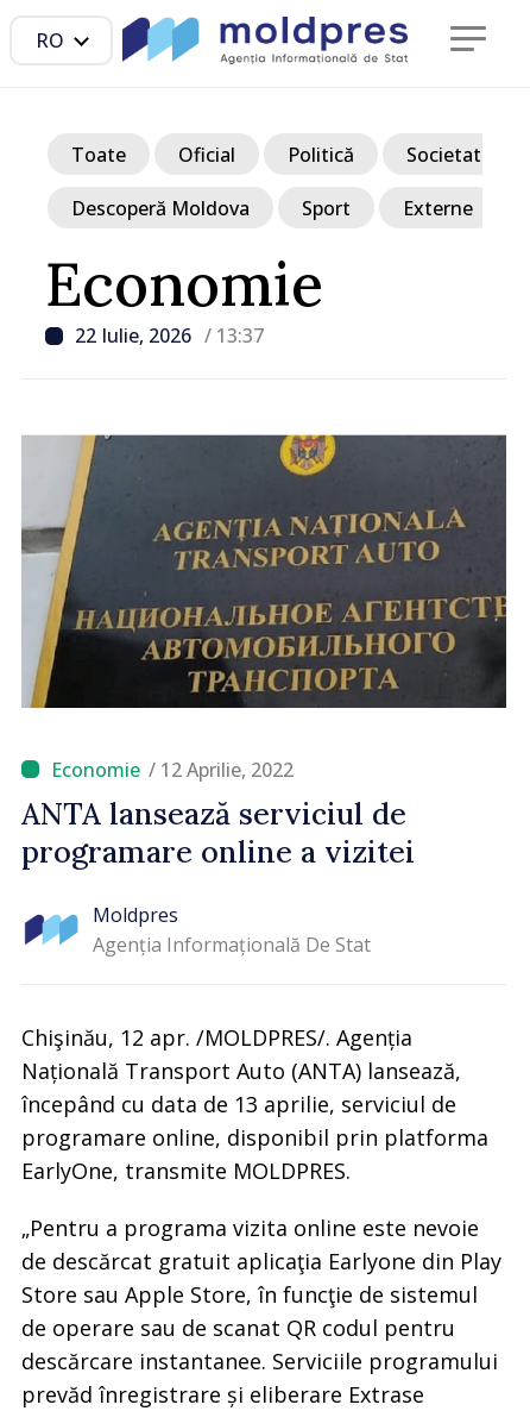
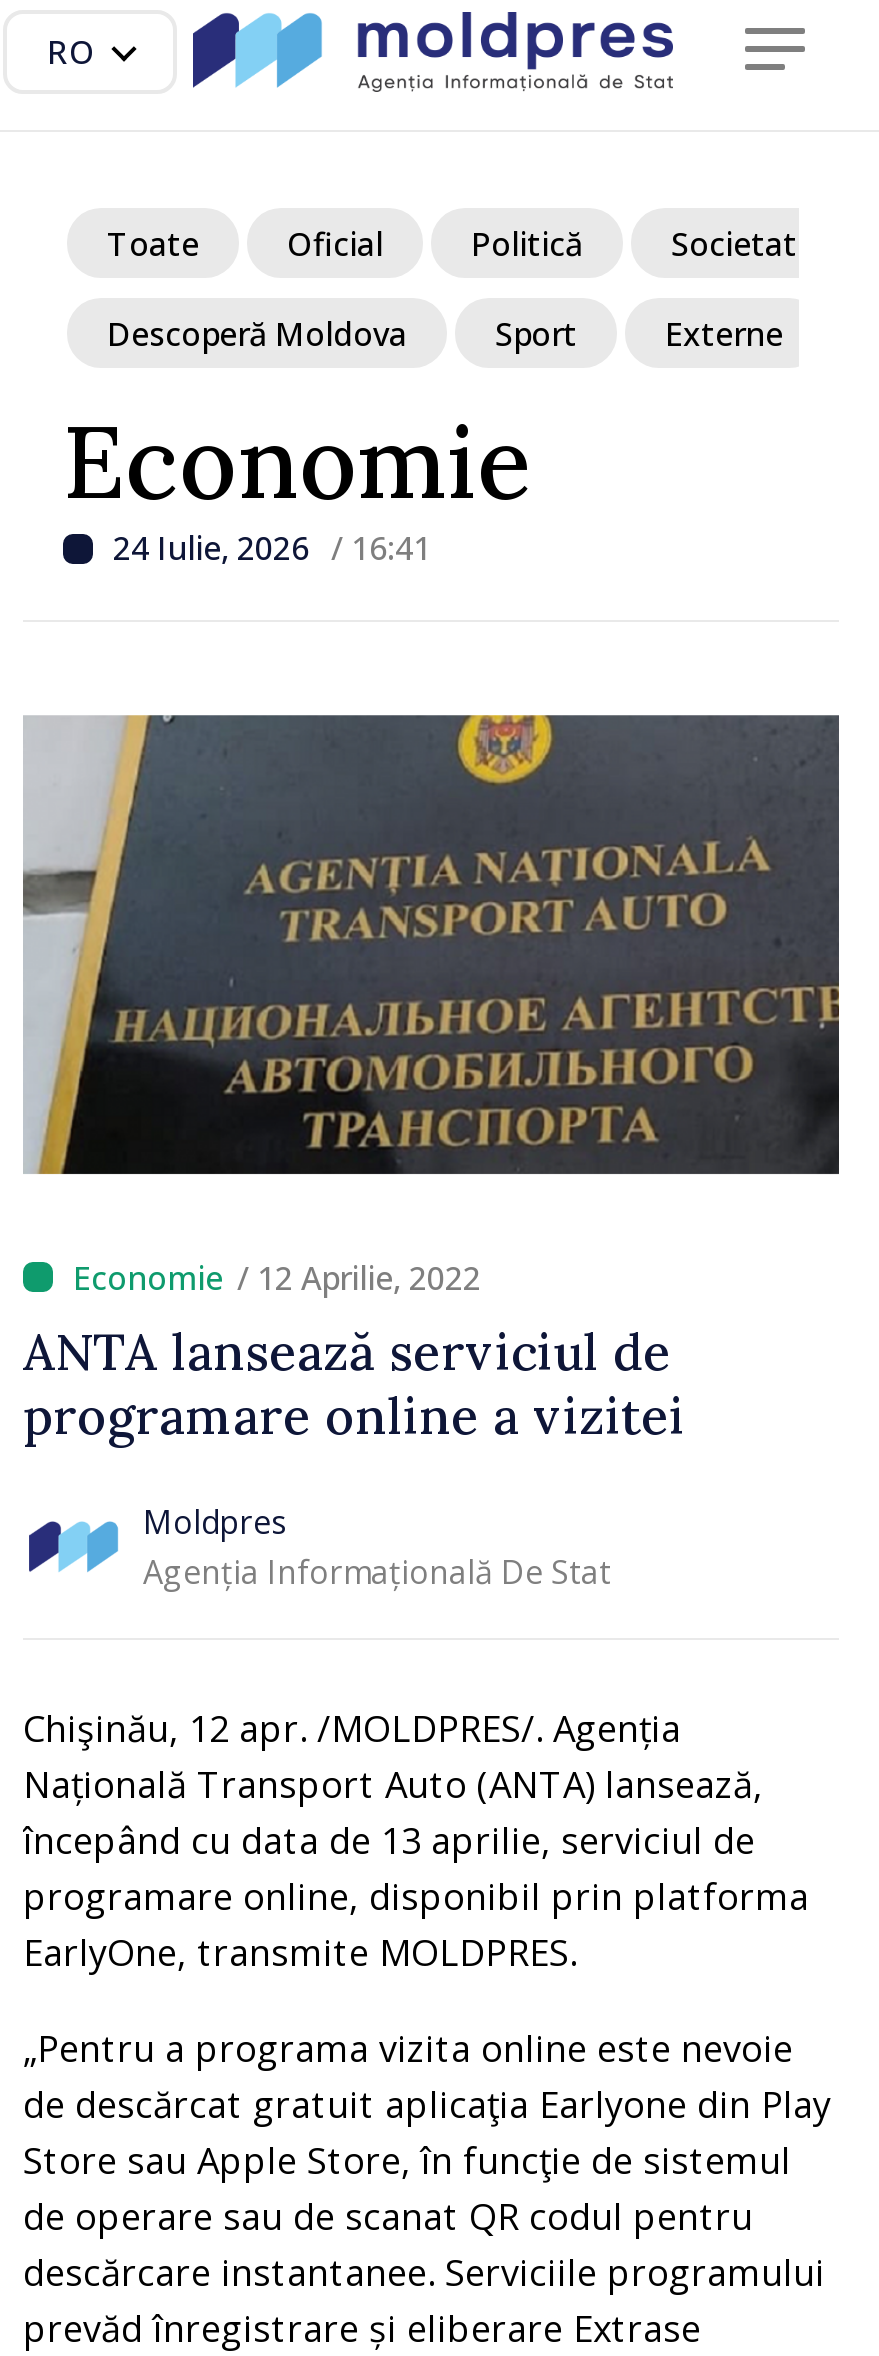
- 22 Iulie, 2026 / 13:37
+ 24 Iulie, 2026 / 16:41
